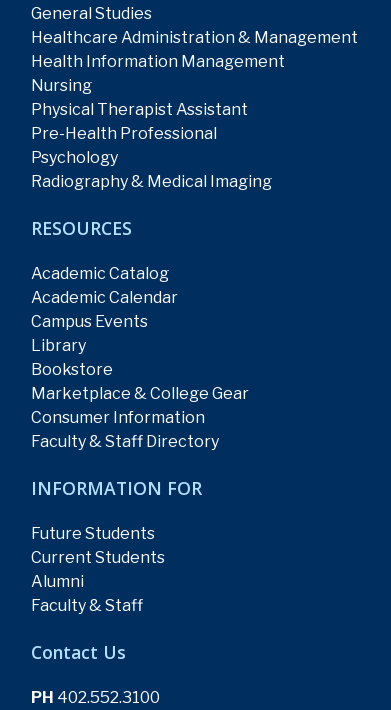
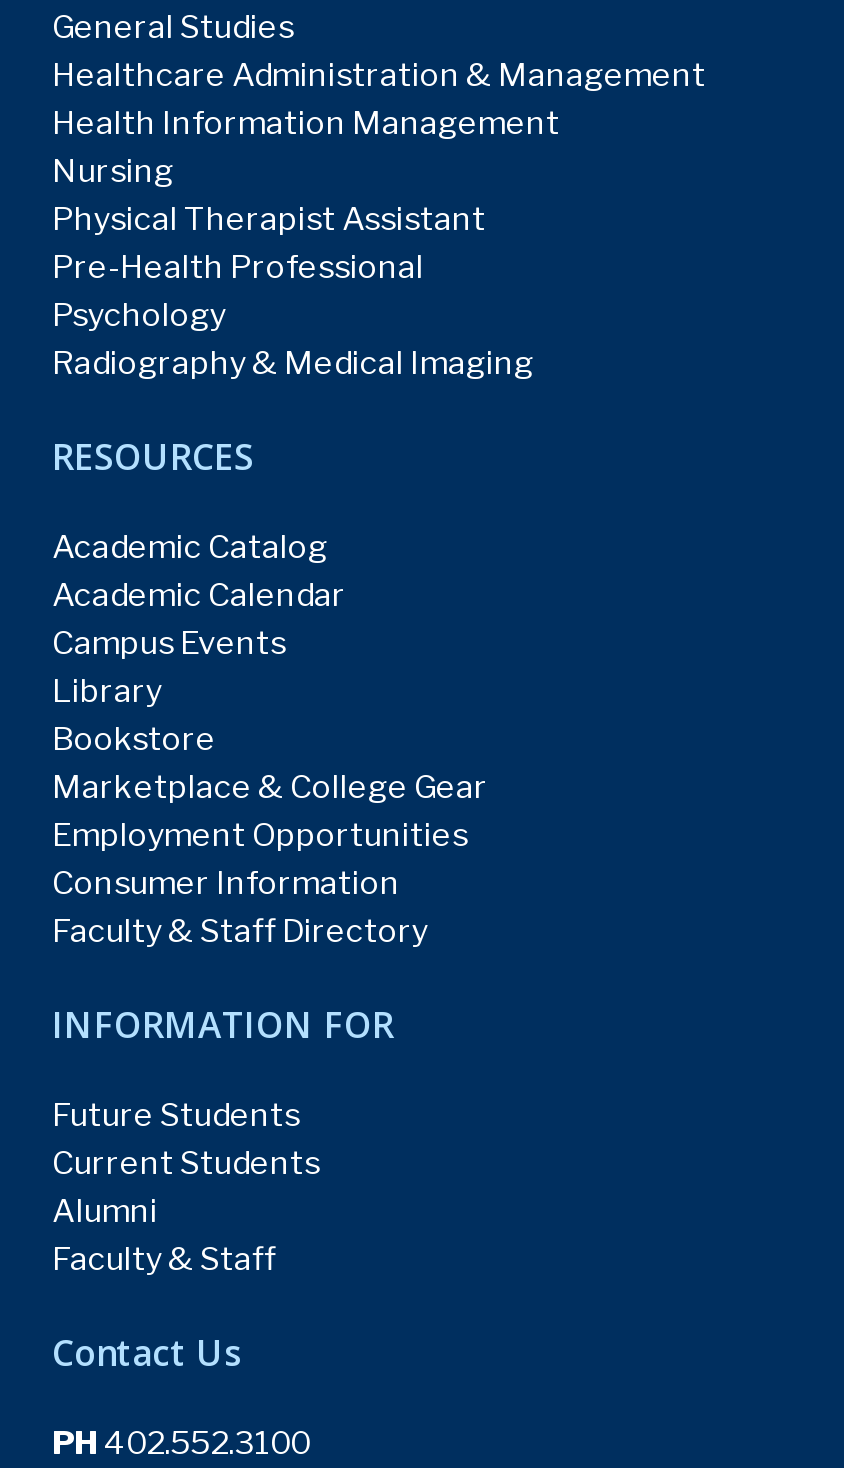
+ Employment Opportunities
